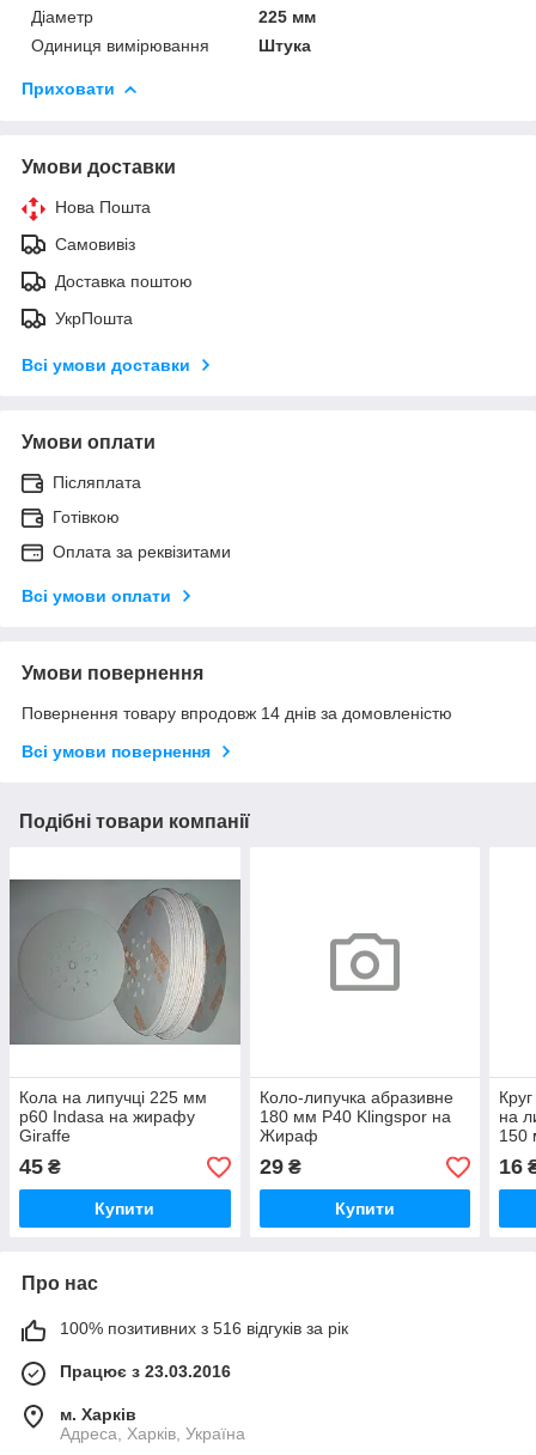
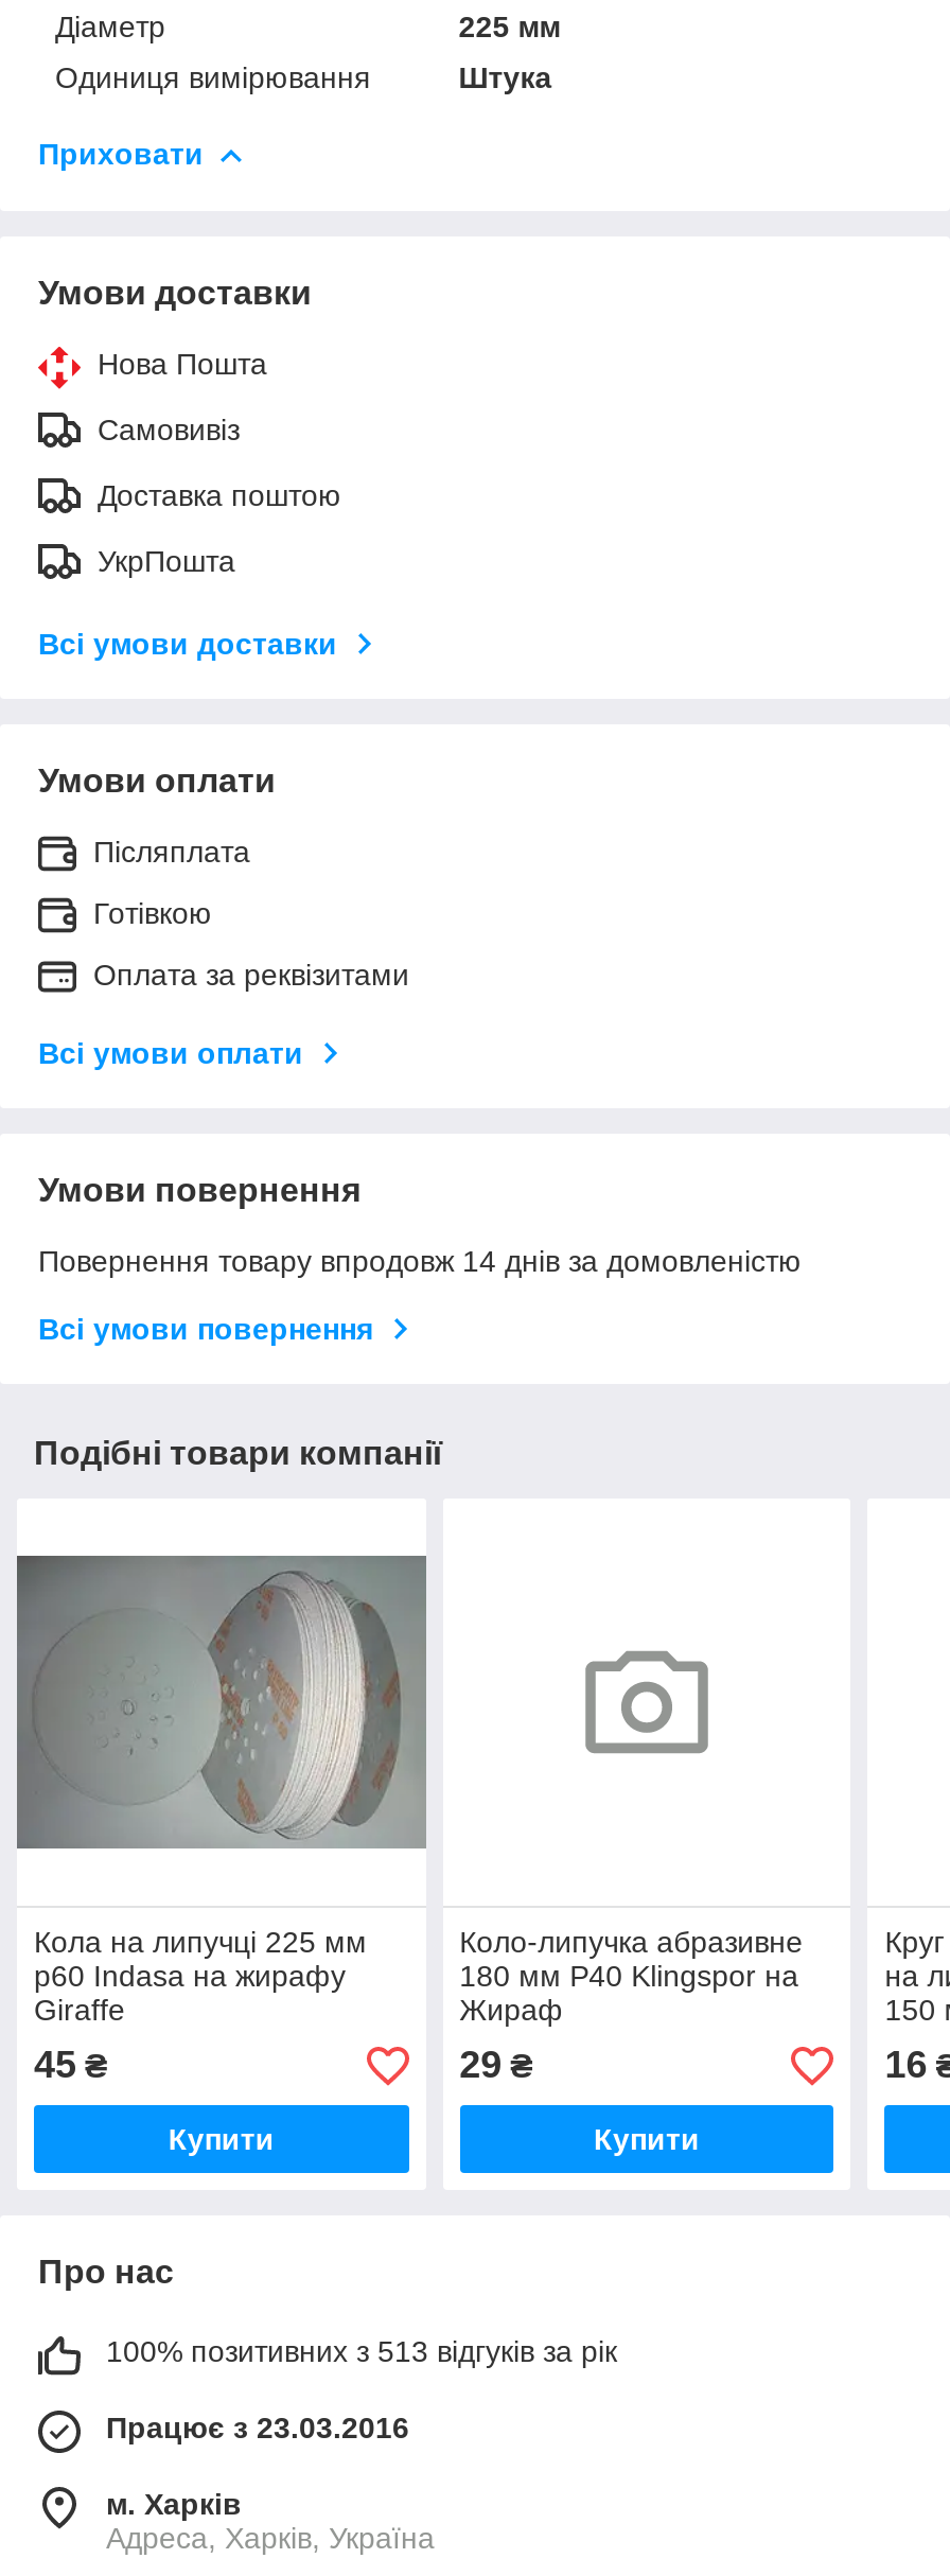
- 100% позитивних з 516 відгуків за рік
+ 100% позитивних з 513 відгуків за рік
